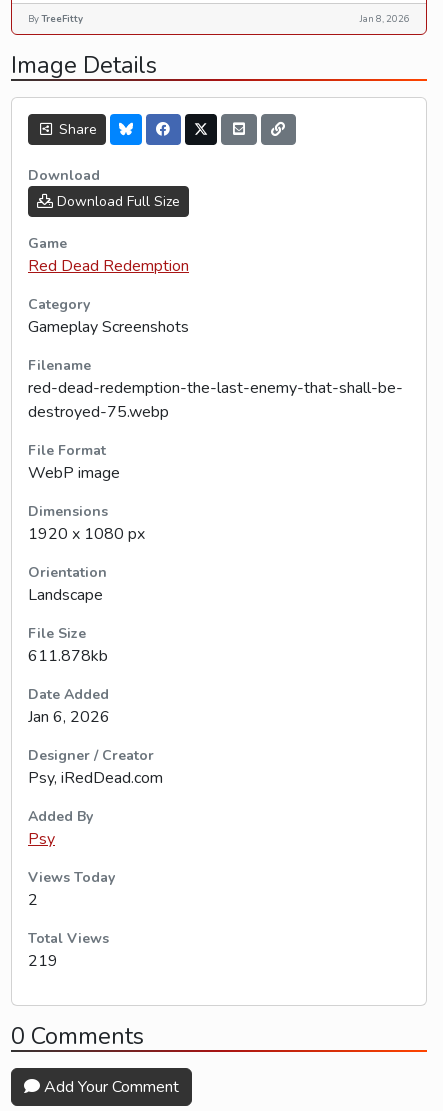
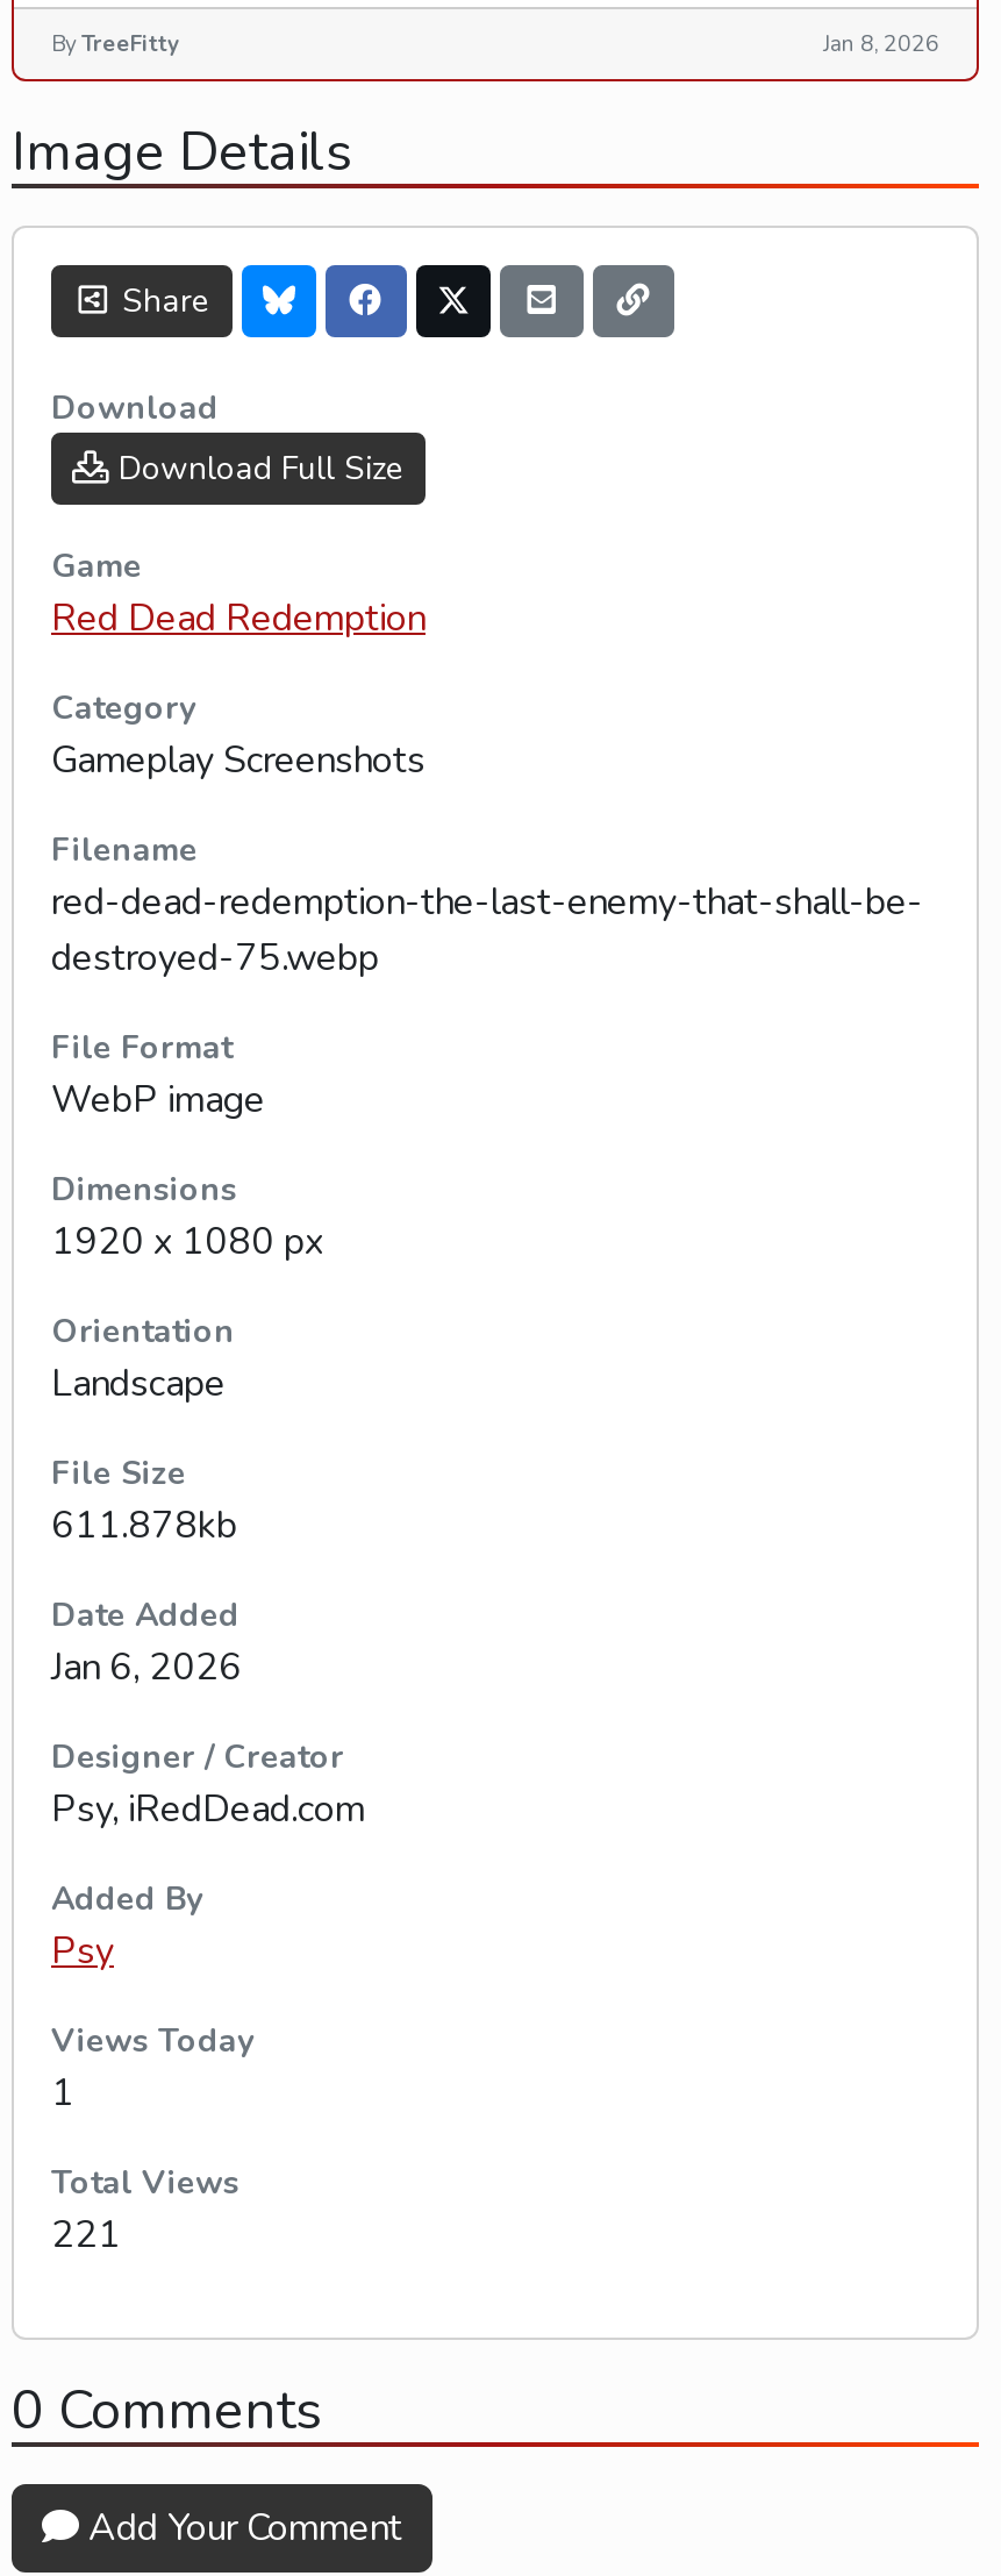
- 2
+ 1

- 219
+ 221
